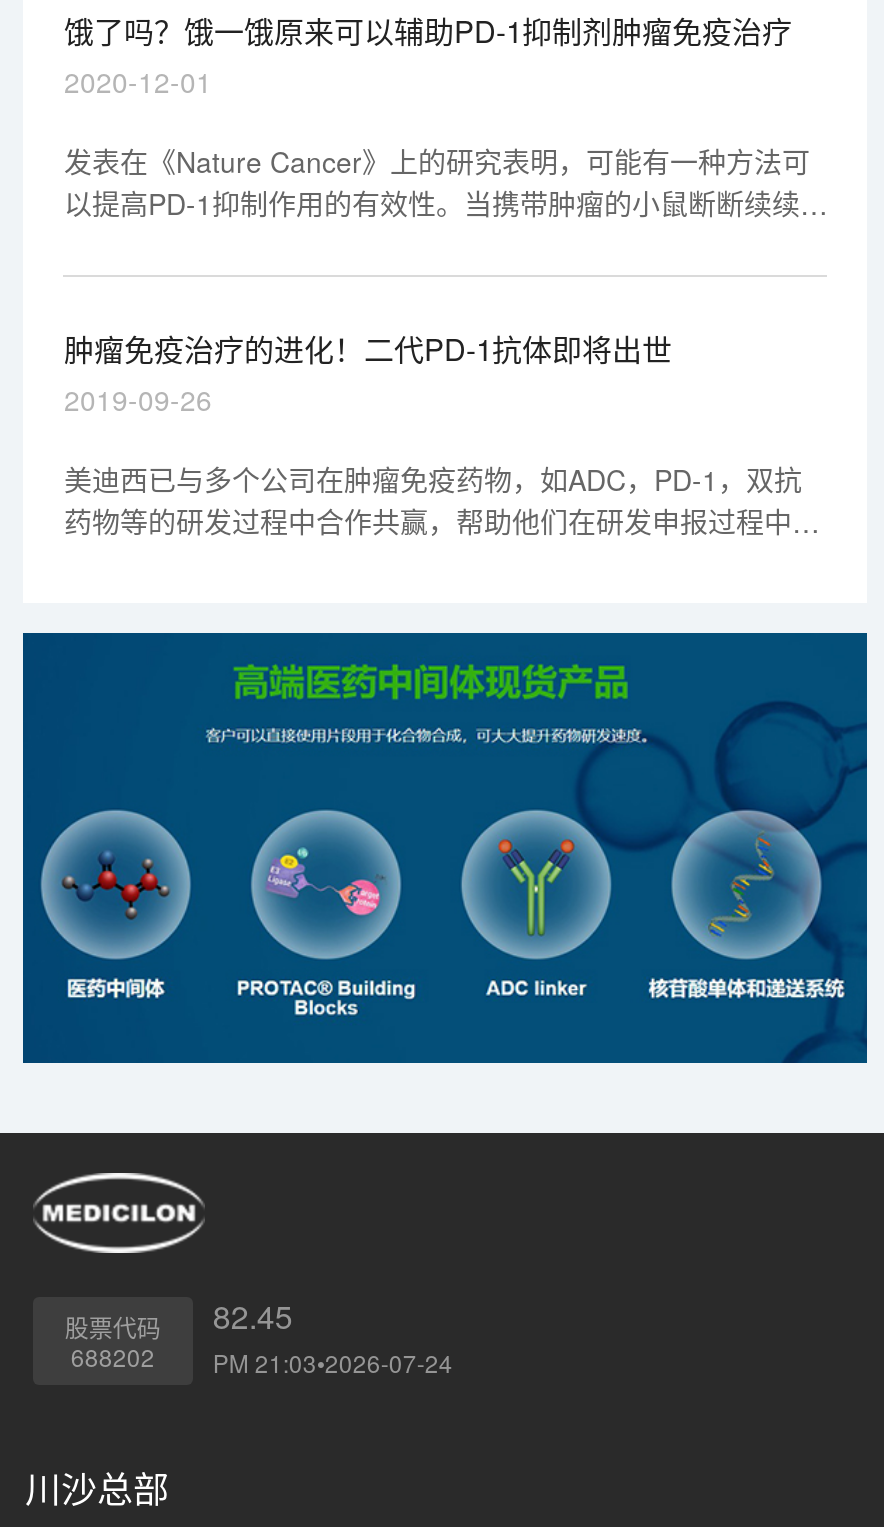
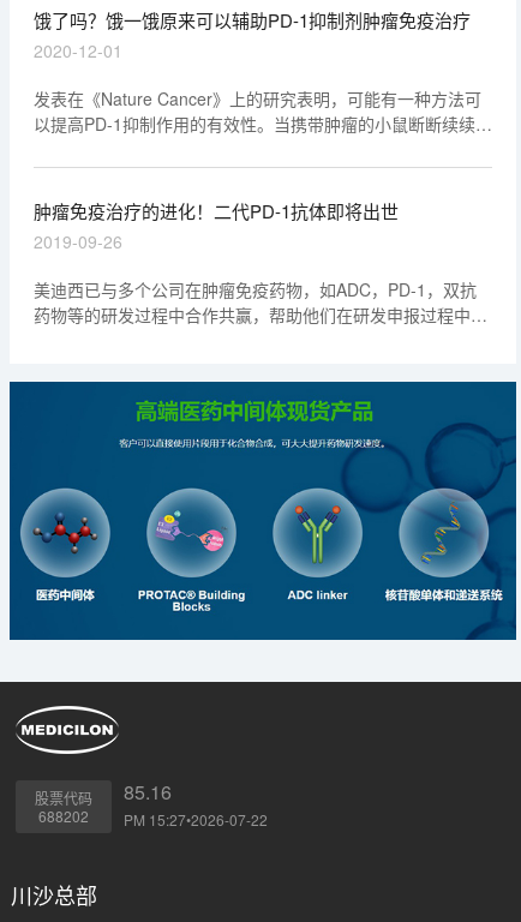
- 股票代码 82.45
+ 股票代码 85.16

- 688202 PM 21:03•2026-07-24
+ 688202 PM 15:27•2026-07-22
